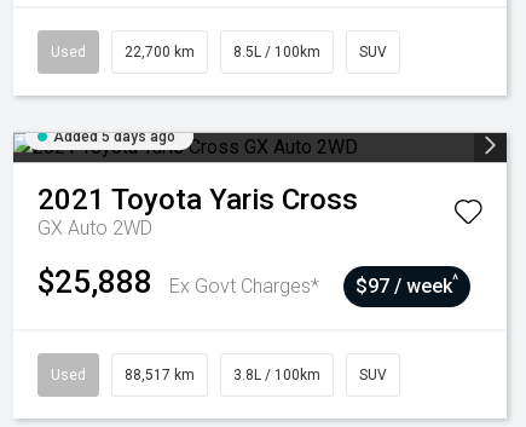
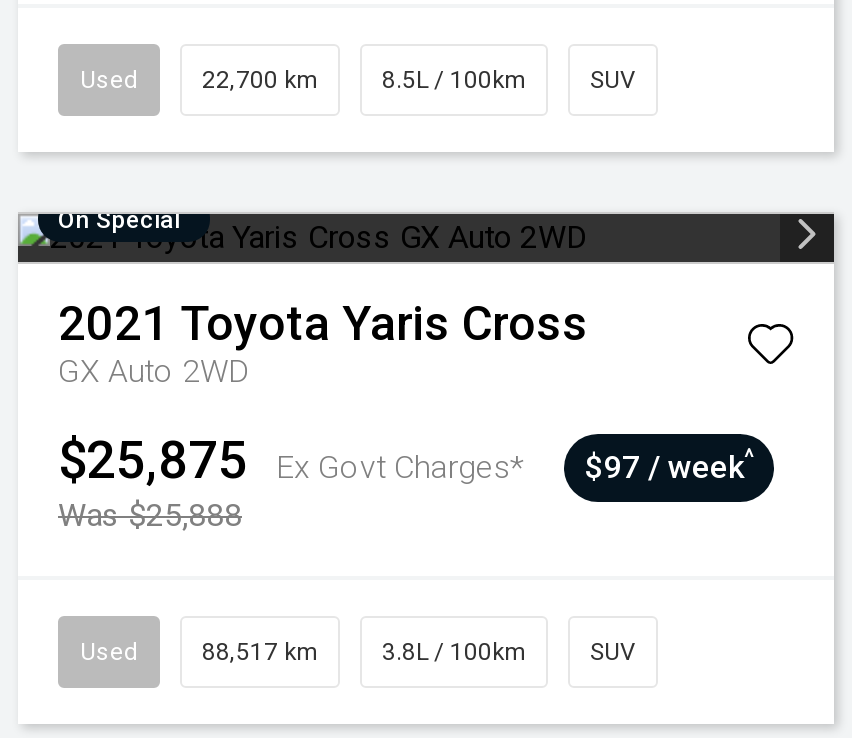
- Added 5 days ago
+ On Special

- $25,888 Ex Govt Charges* $97 / week^
+ $25,875 Ex Govt Charges* $97 / week^

+ Was $25,888
